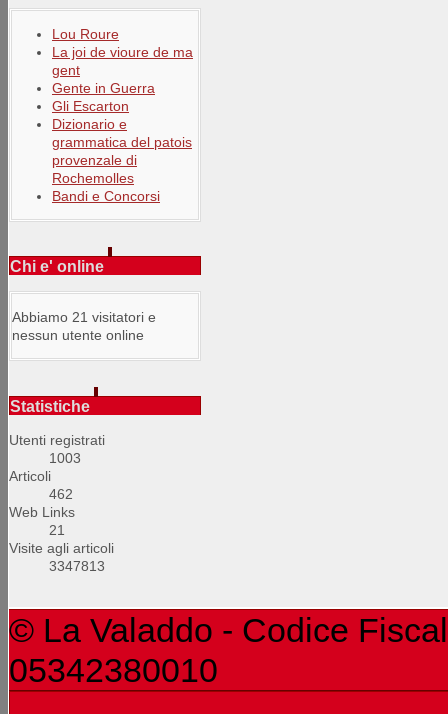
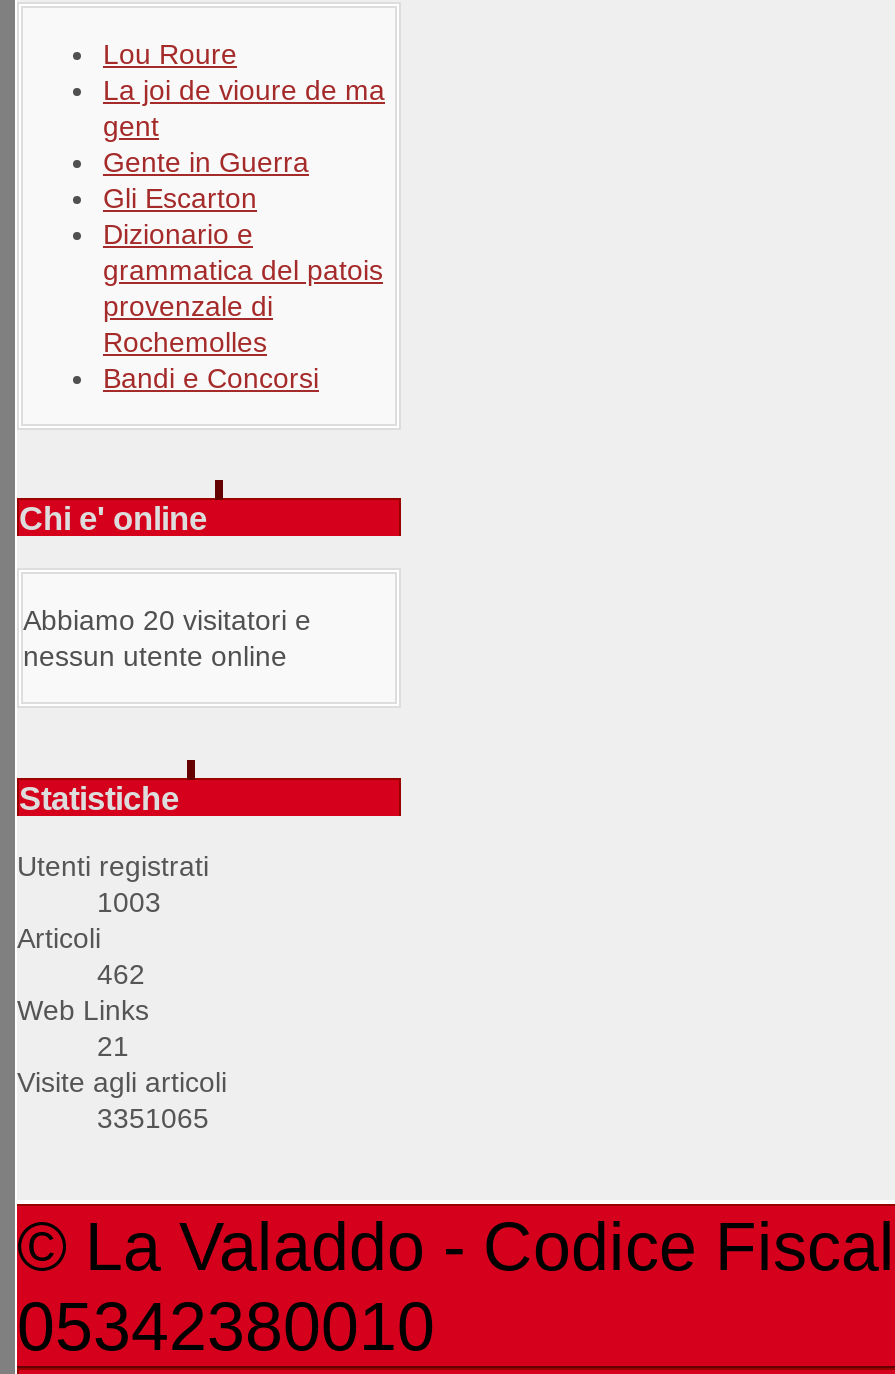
- Abbiamo 21 visitatori e
+ Abbiamo 20 visitatori e

- 3347813
+ 3351065
